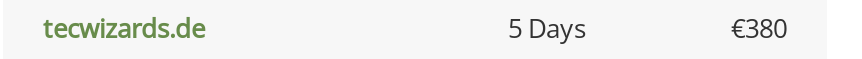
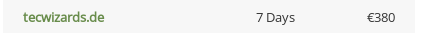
- 5 Days
+ 7 Days
